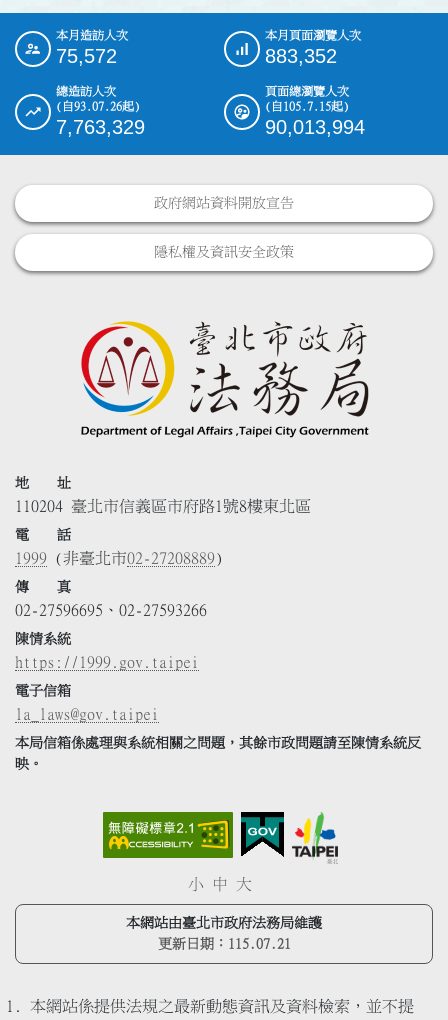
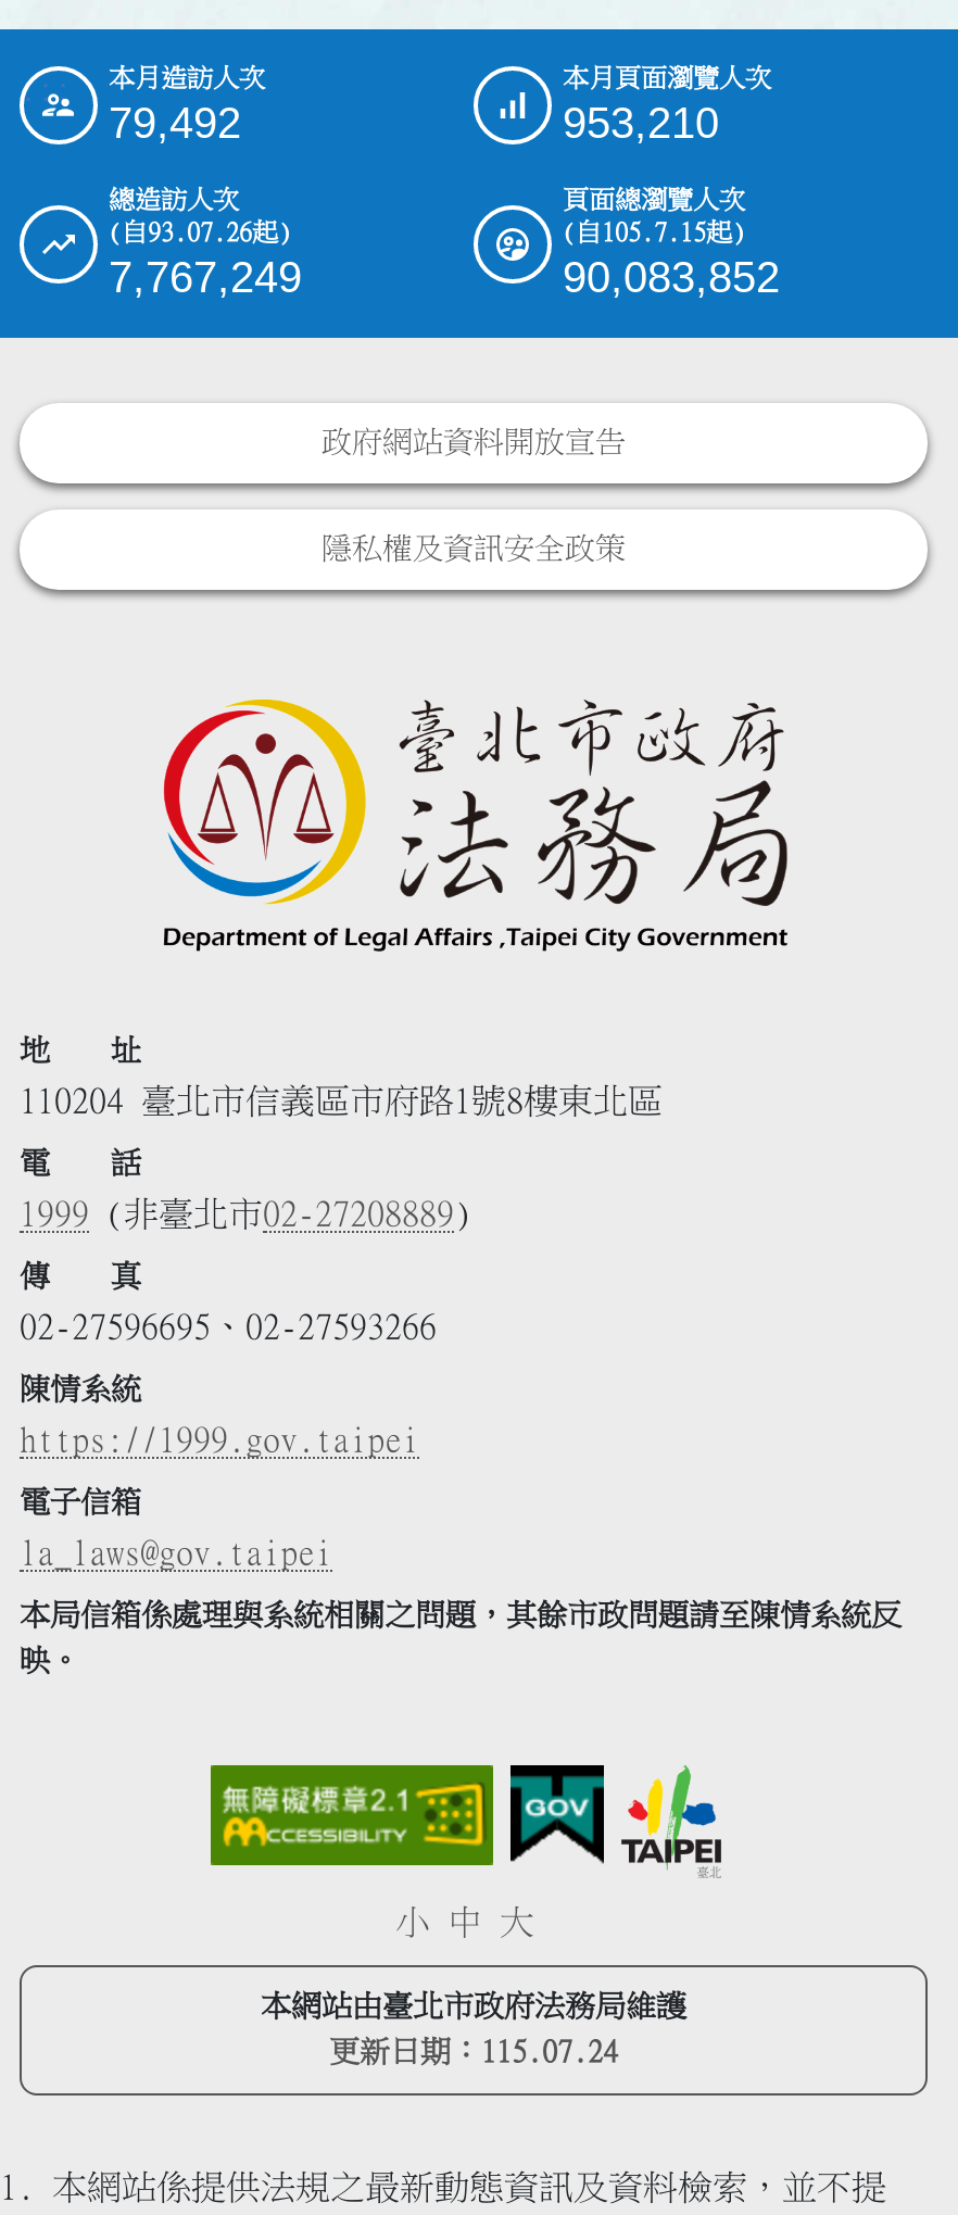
- 75,572
+ 79,492

- 883,352
+ 953,210

- 7,763,329
+ 7,767,249

- 90,013,994
+ 90,083,852

- 更新日期：115.07.21
+ 更新日期：115.07.24
